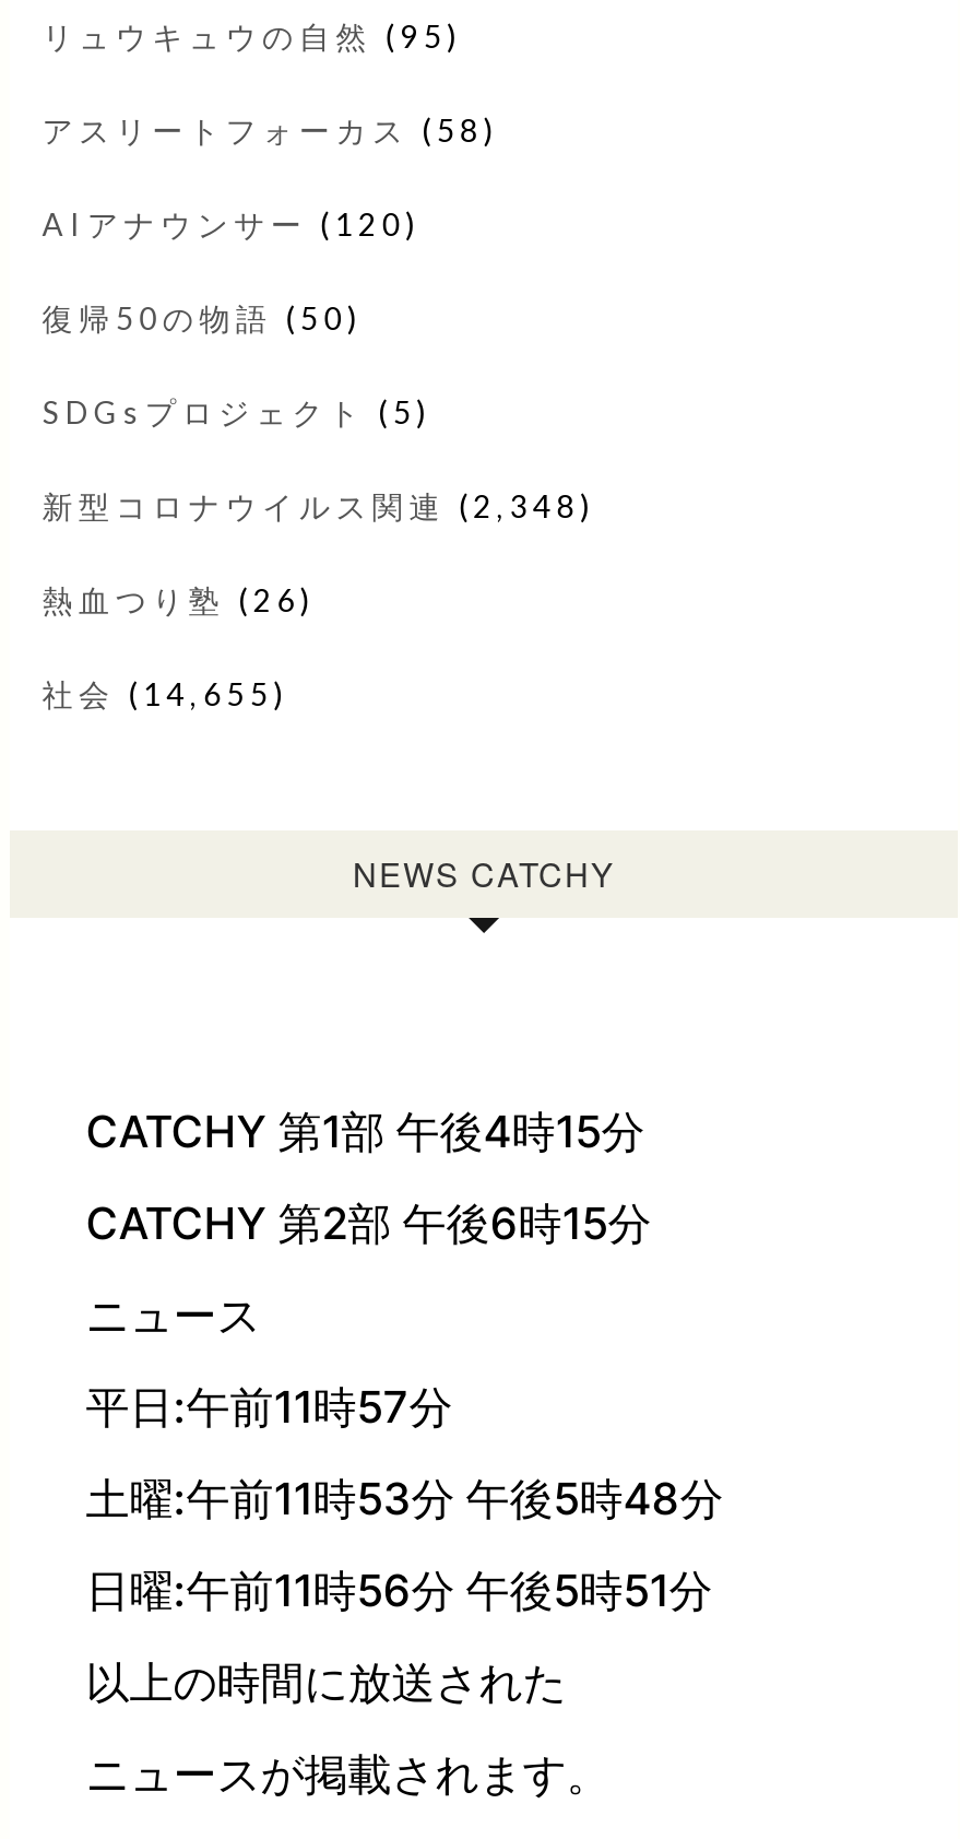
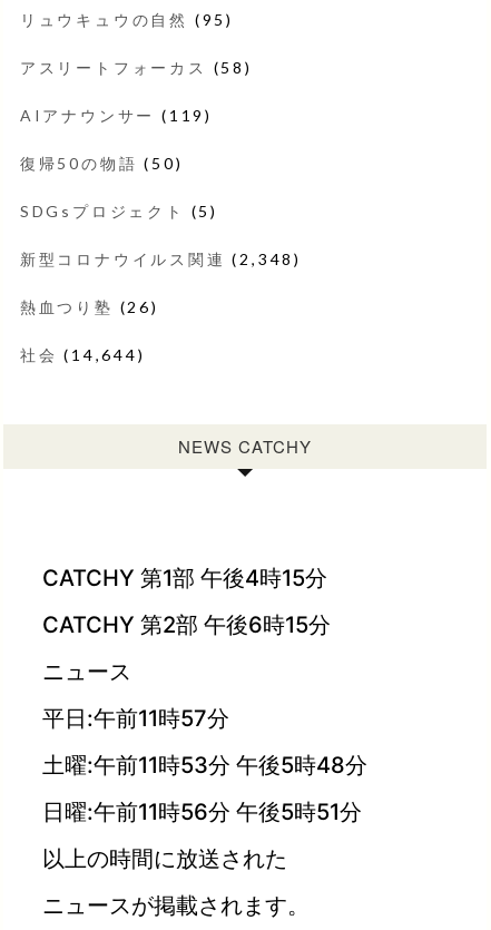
- AIアナウンサー(120)
+ AIアナウンサー(119)

- 社会(14,655)
+ 社会(14,644)
